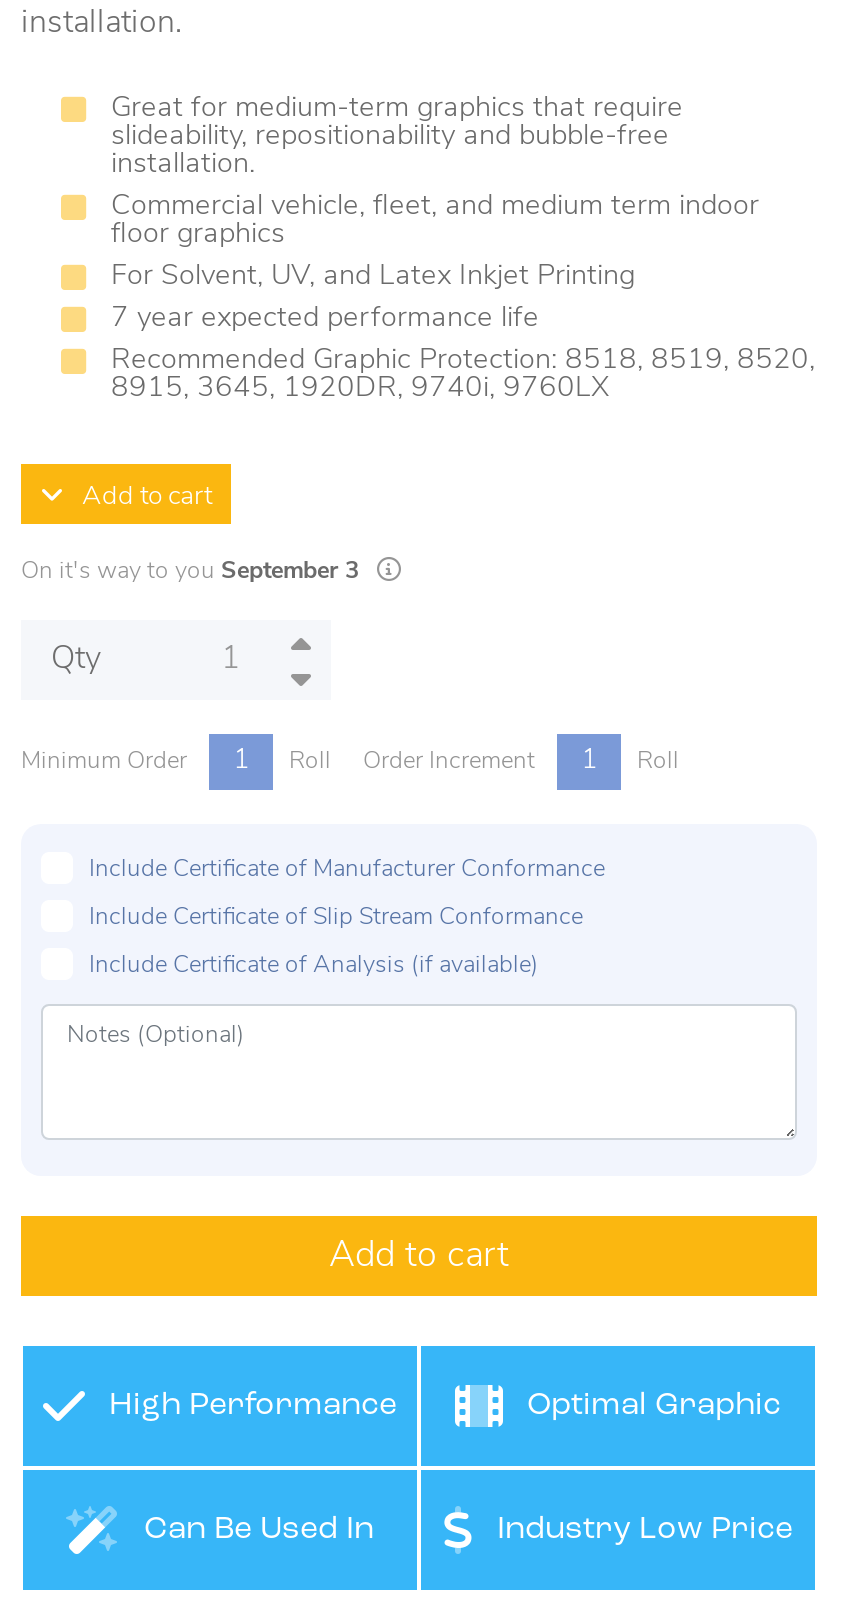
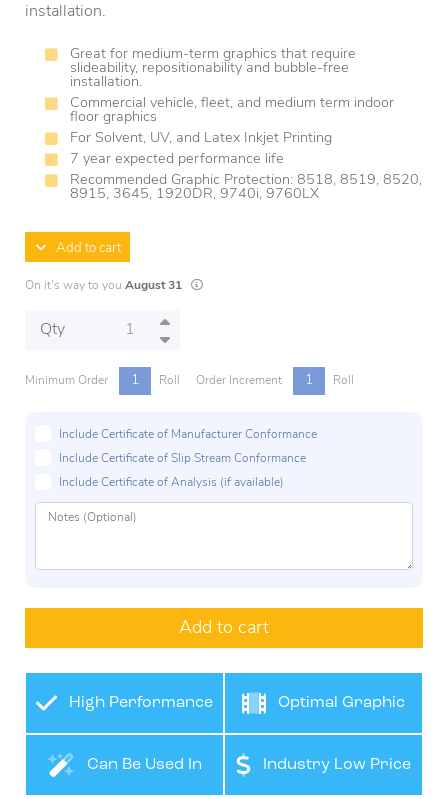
- On it's way to you September 3
+ On it's way to you August 31
